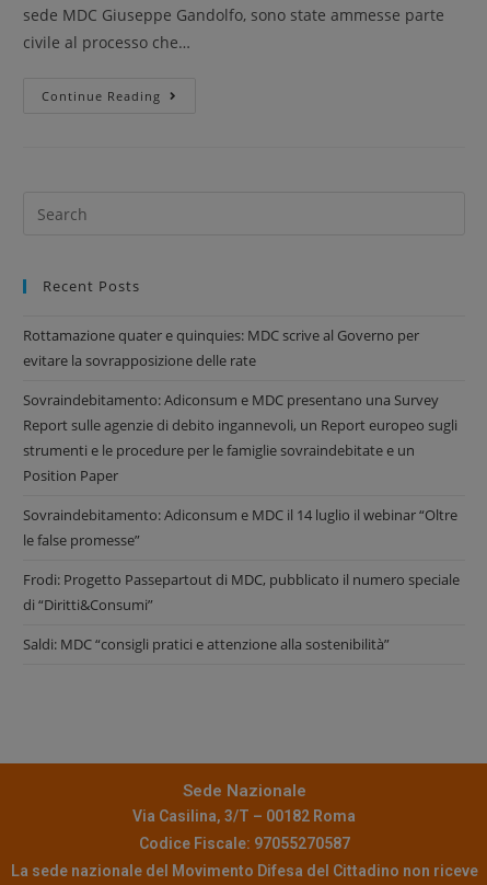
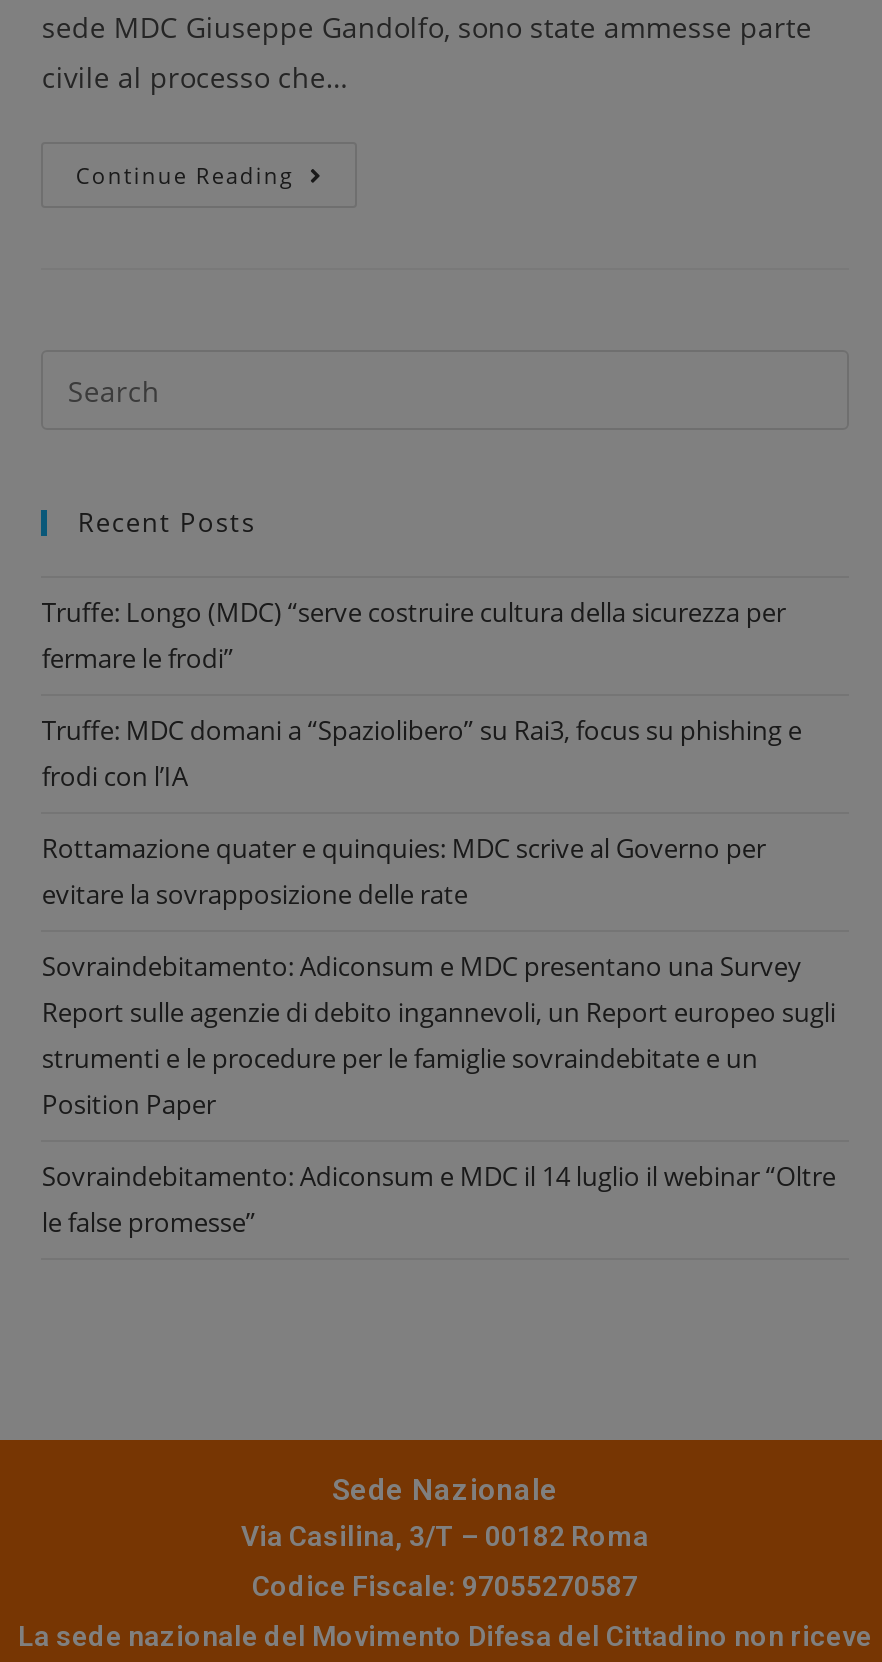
+ Truffe: Longo (MDC) “serve costruire cultura della sicurezza per
+ fermare le frodi”
+ Truffe: MDC domani a “Spaziolibero” su Rai3, focus su phishing e
+ frodi con l’IA

moved down: Rottamazione quater e quinquies: MDC scrive al Governo per | evitare la sovrapposizione delle rate | Sovraindebitamento: Adiconsum e MDC presentano una Survey | Report sulle agenzie di debito ingannevoli, un Report europeo sugli | strumenti e le procedure per le famiglie sovraindebitate e un | Position Paper | Sovraindebitamento: Adiconsum e MDC il 14 luglio il webinar “Oltre | le false promesse”

- Frodi: Progetto Passepartout di MDC, pubblicato il numero speciale
- di “Diritti&Consumi”
- Saldi: MDC “consigli pratici e attenzione alla sostenibilità”
